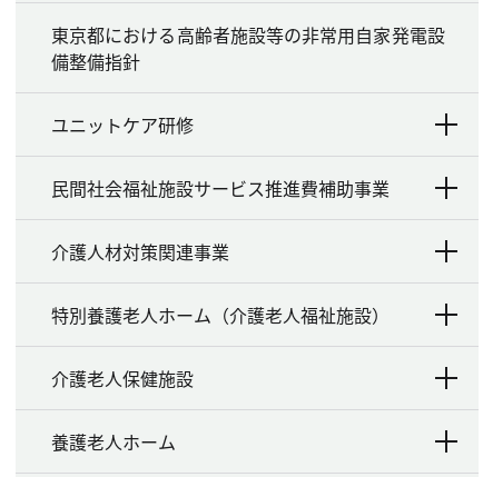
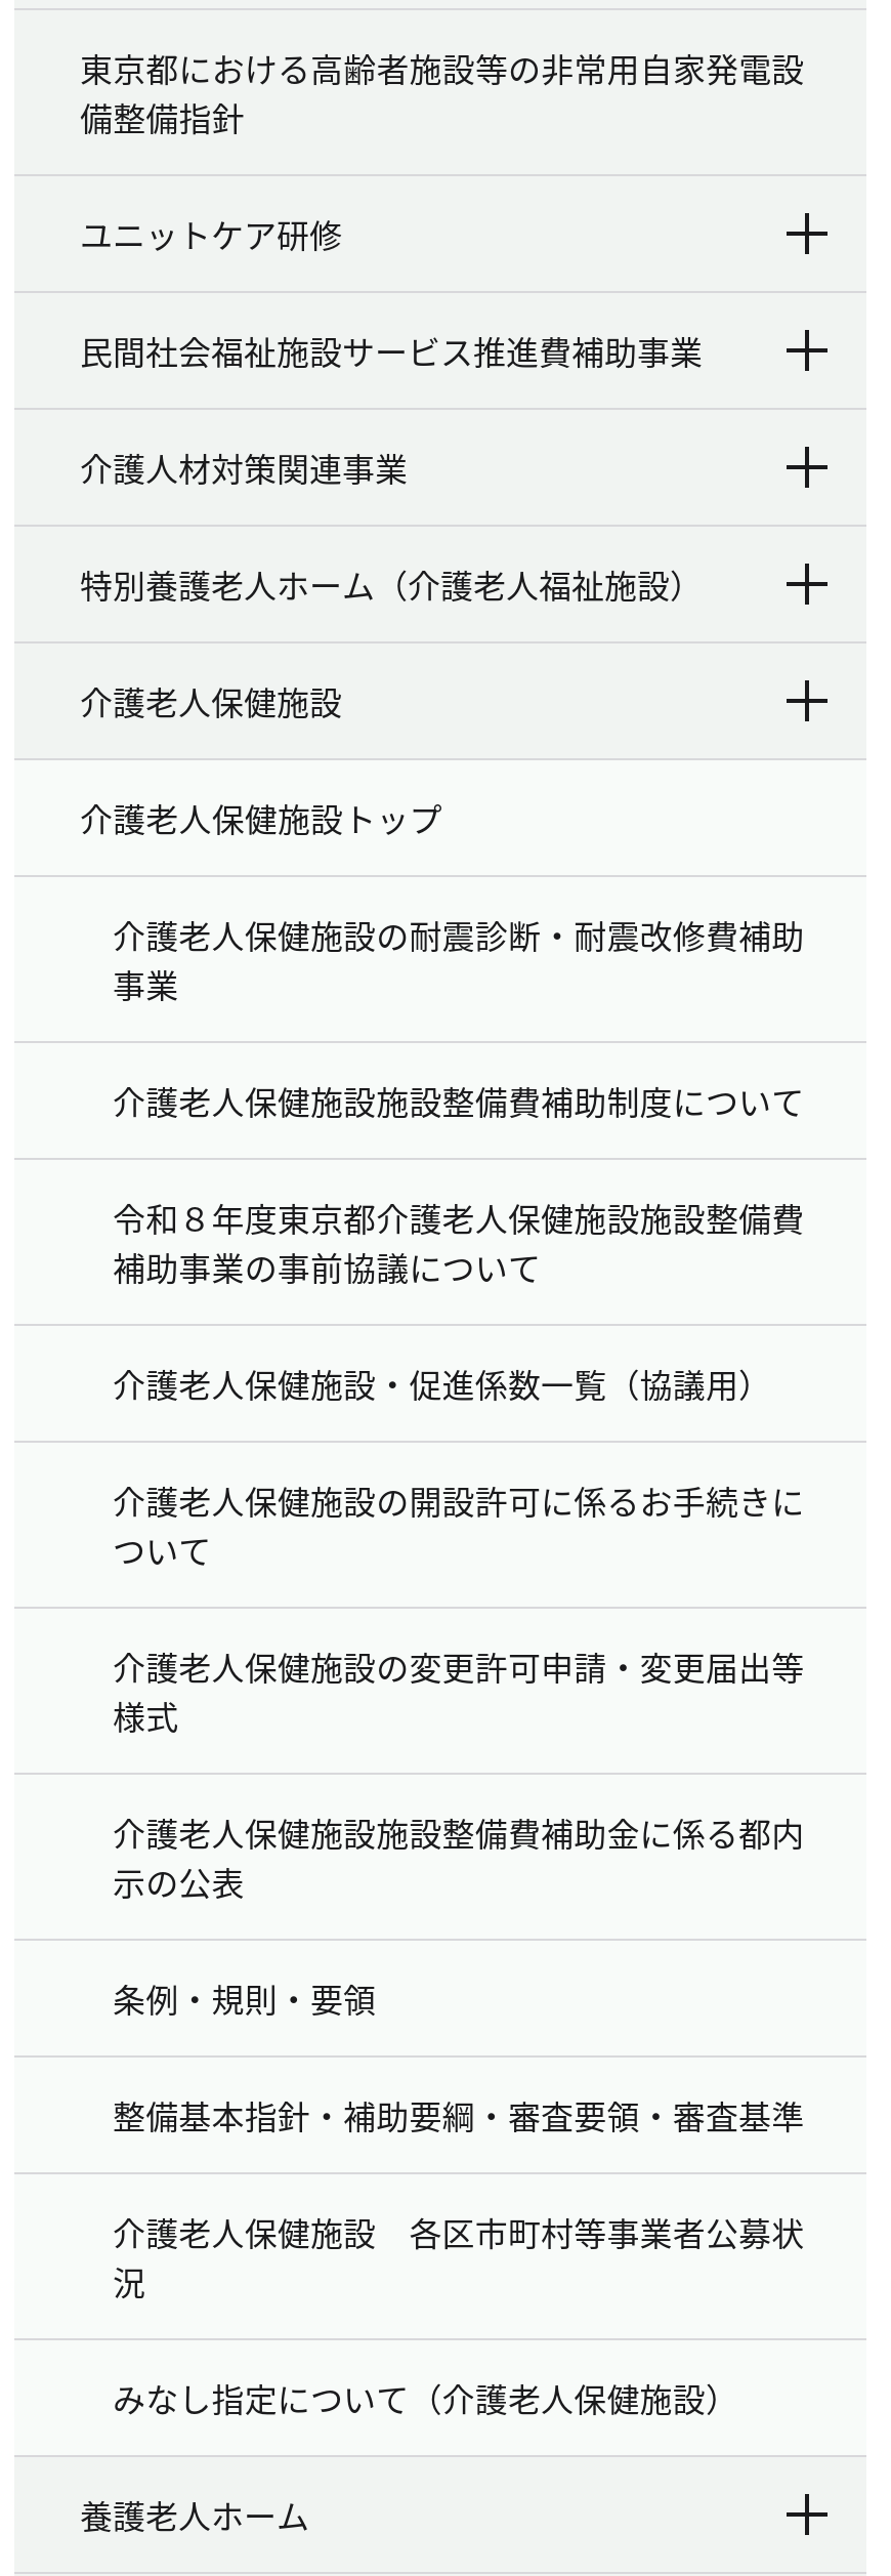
+ 介護老人保健施設トップ
+ 介護老人保健施設の耐震診断・耐震改修費補助
+ 事業
+ 介護老人保健施設施設整備費補助制度について
+ 令和８年度東京都介護老人保健施設施設整備費
+ 補助事業の事前協議について
+ 介護老人保健施設・促進係数一覧（協議用）
+ 介護老人保健施設の開設許可に係るお手続きに
+ ついて
+ 介護老人保健施設の変更許可申請・変更届出等
+ 様式
+ 介護老人保健施設施設整備費補助金に係る都内
+ 示の公表
+ 条例・規則・要領
+ 整備基本指針・補助要綱・審査要領・審査基準
+ 介護老人保健施設 各区市町村等事業者公募状
+ 況
+ みなし指定について（介護老人保健施設）
